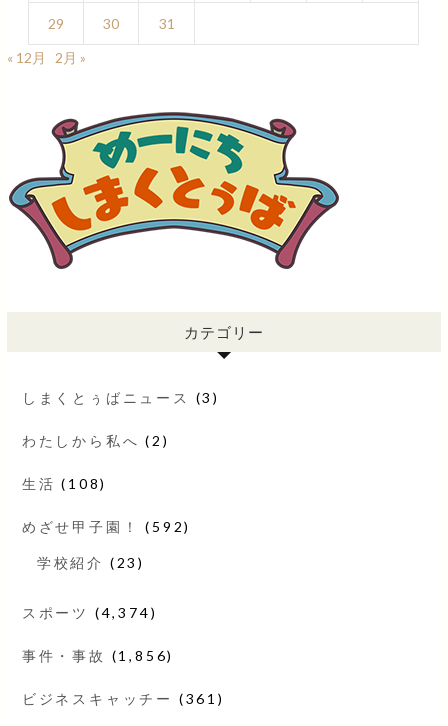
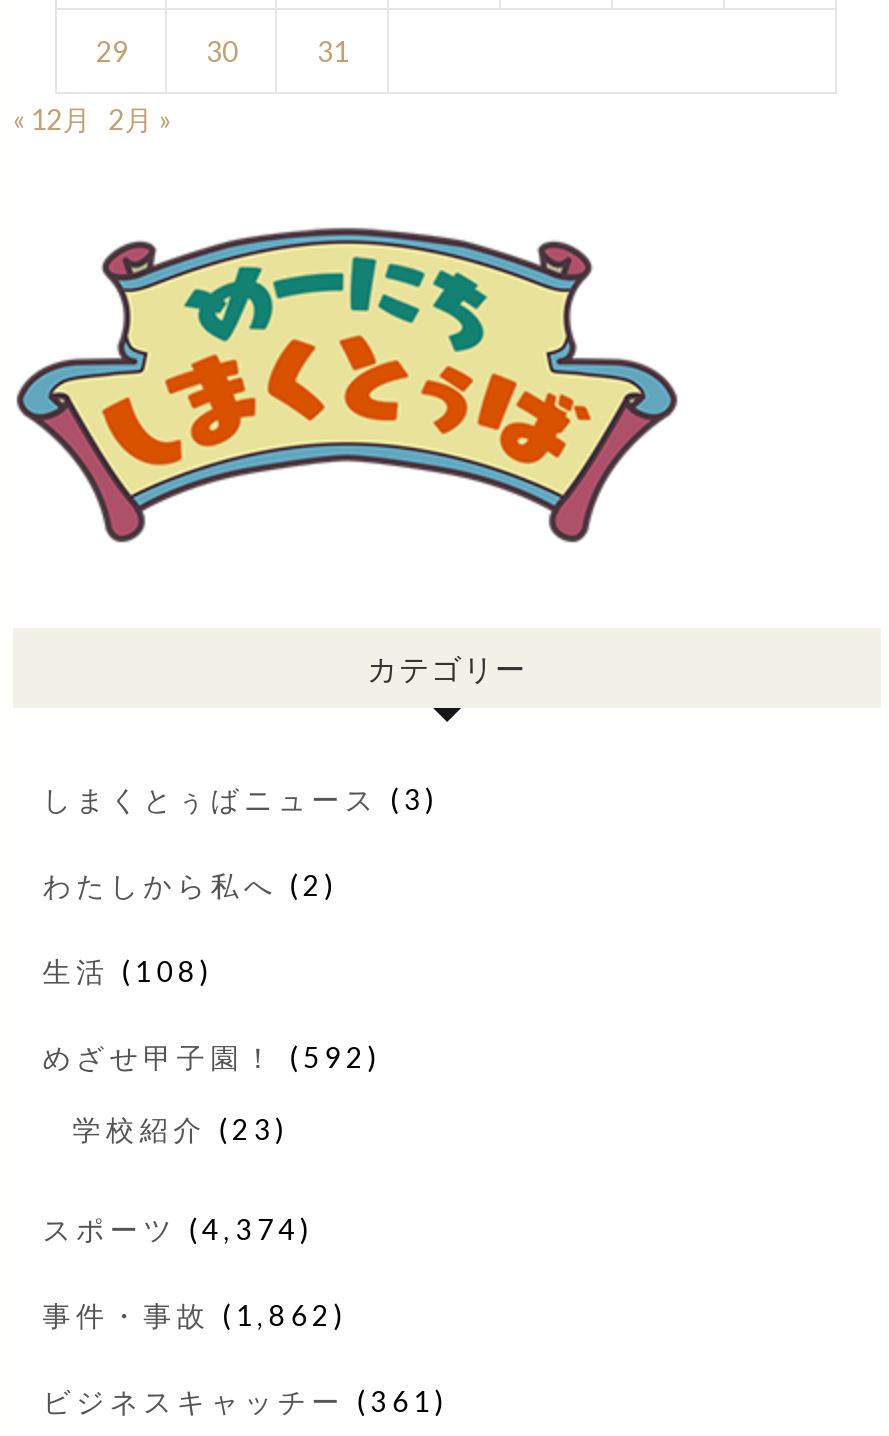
- 事件・事故(1,856)
+ 事件・事故(1,862)
